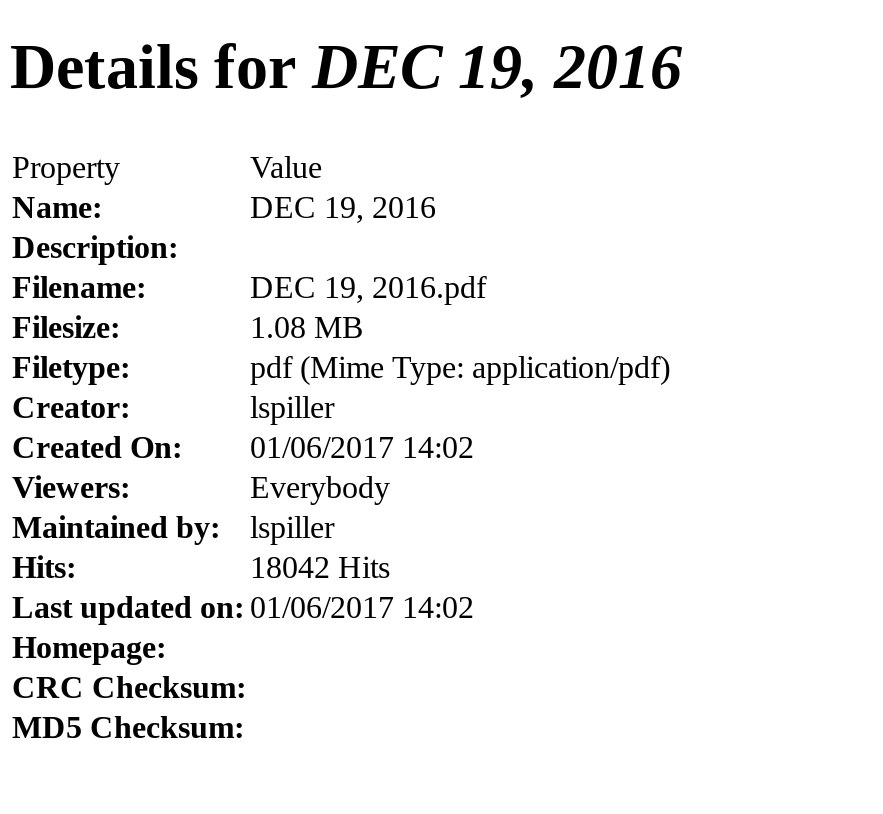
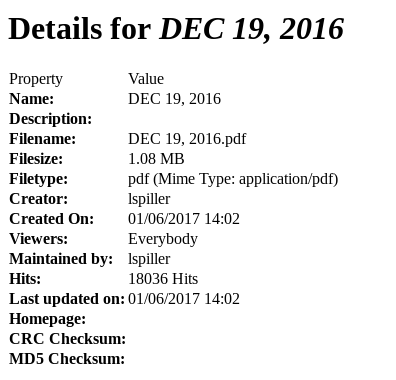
- 18042 Hits
+ 18036 Hits
